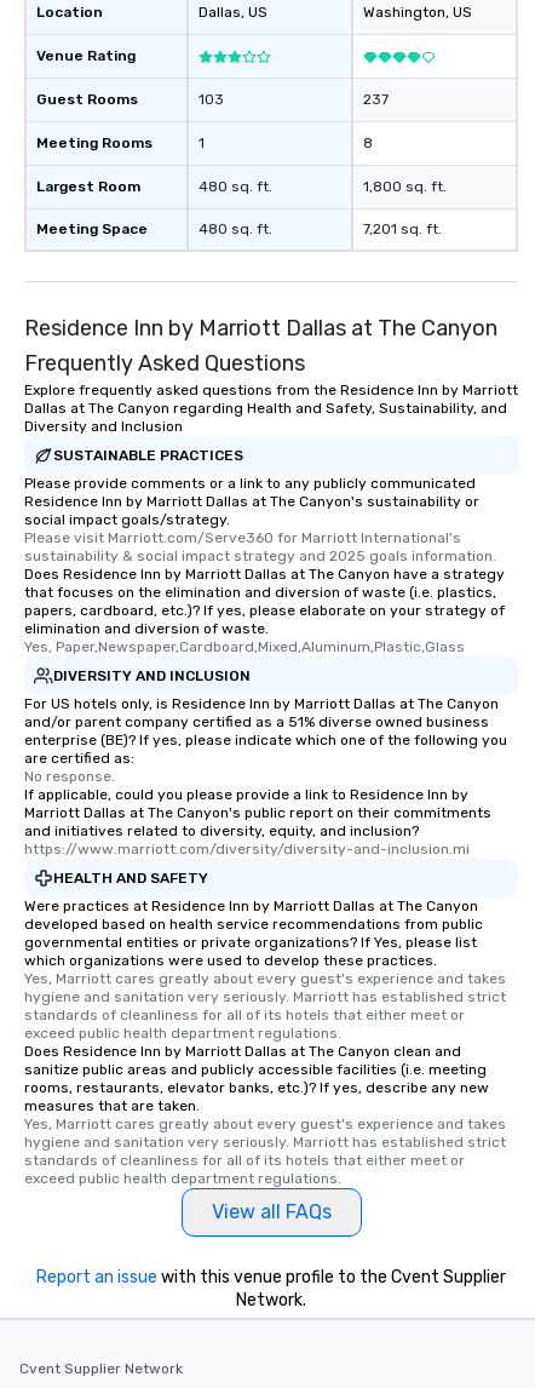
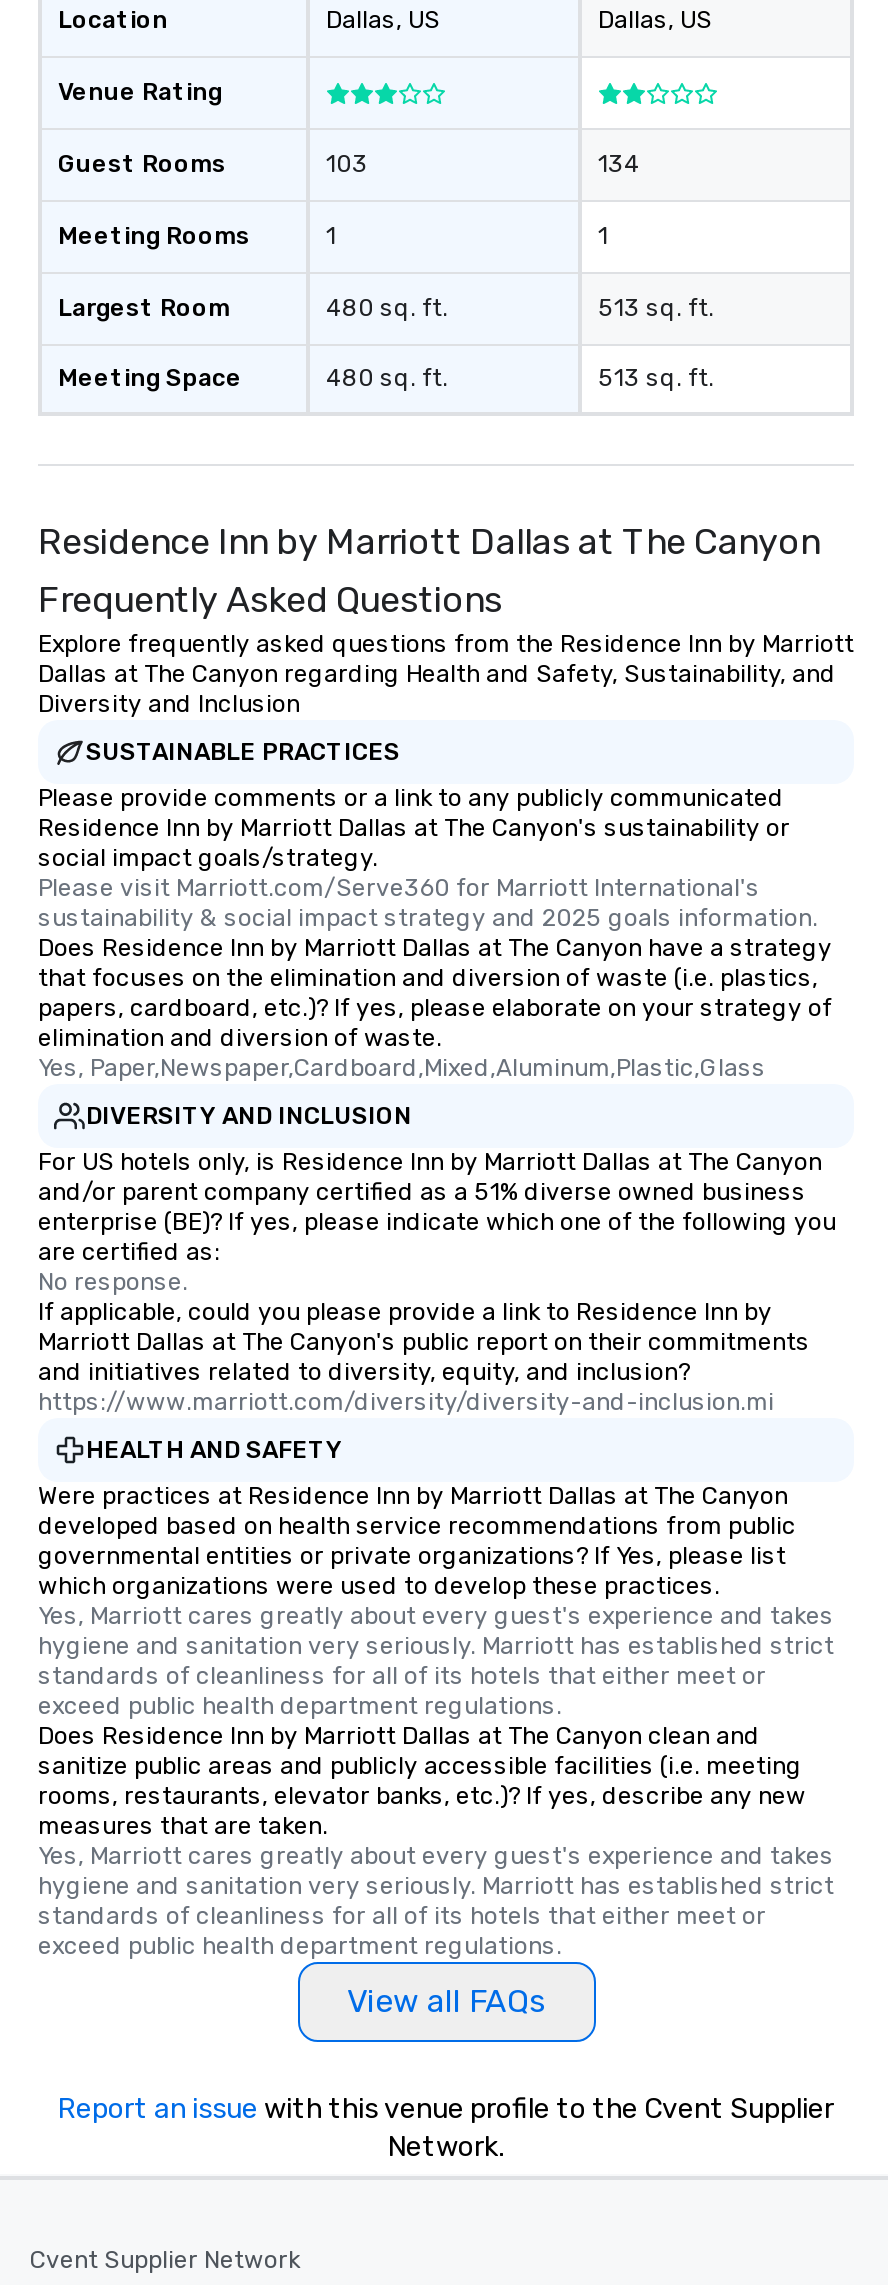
- Washington, US
+ Dallas, US

- 237
+ 134

- 8
+ 1

- 1,800 sq. ft.
+ 513 sq. ft.

- 7,201 sq. ft.
+ 513 sq. ft.
